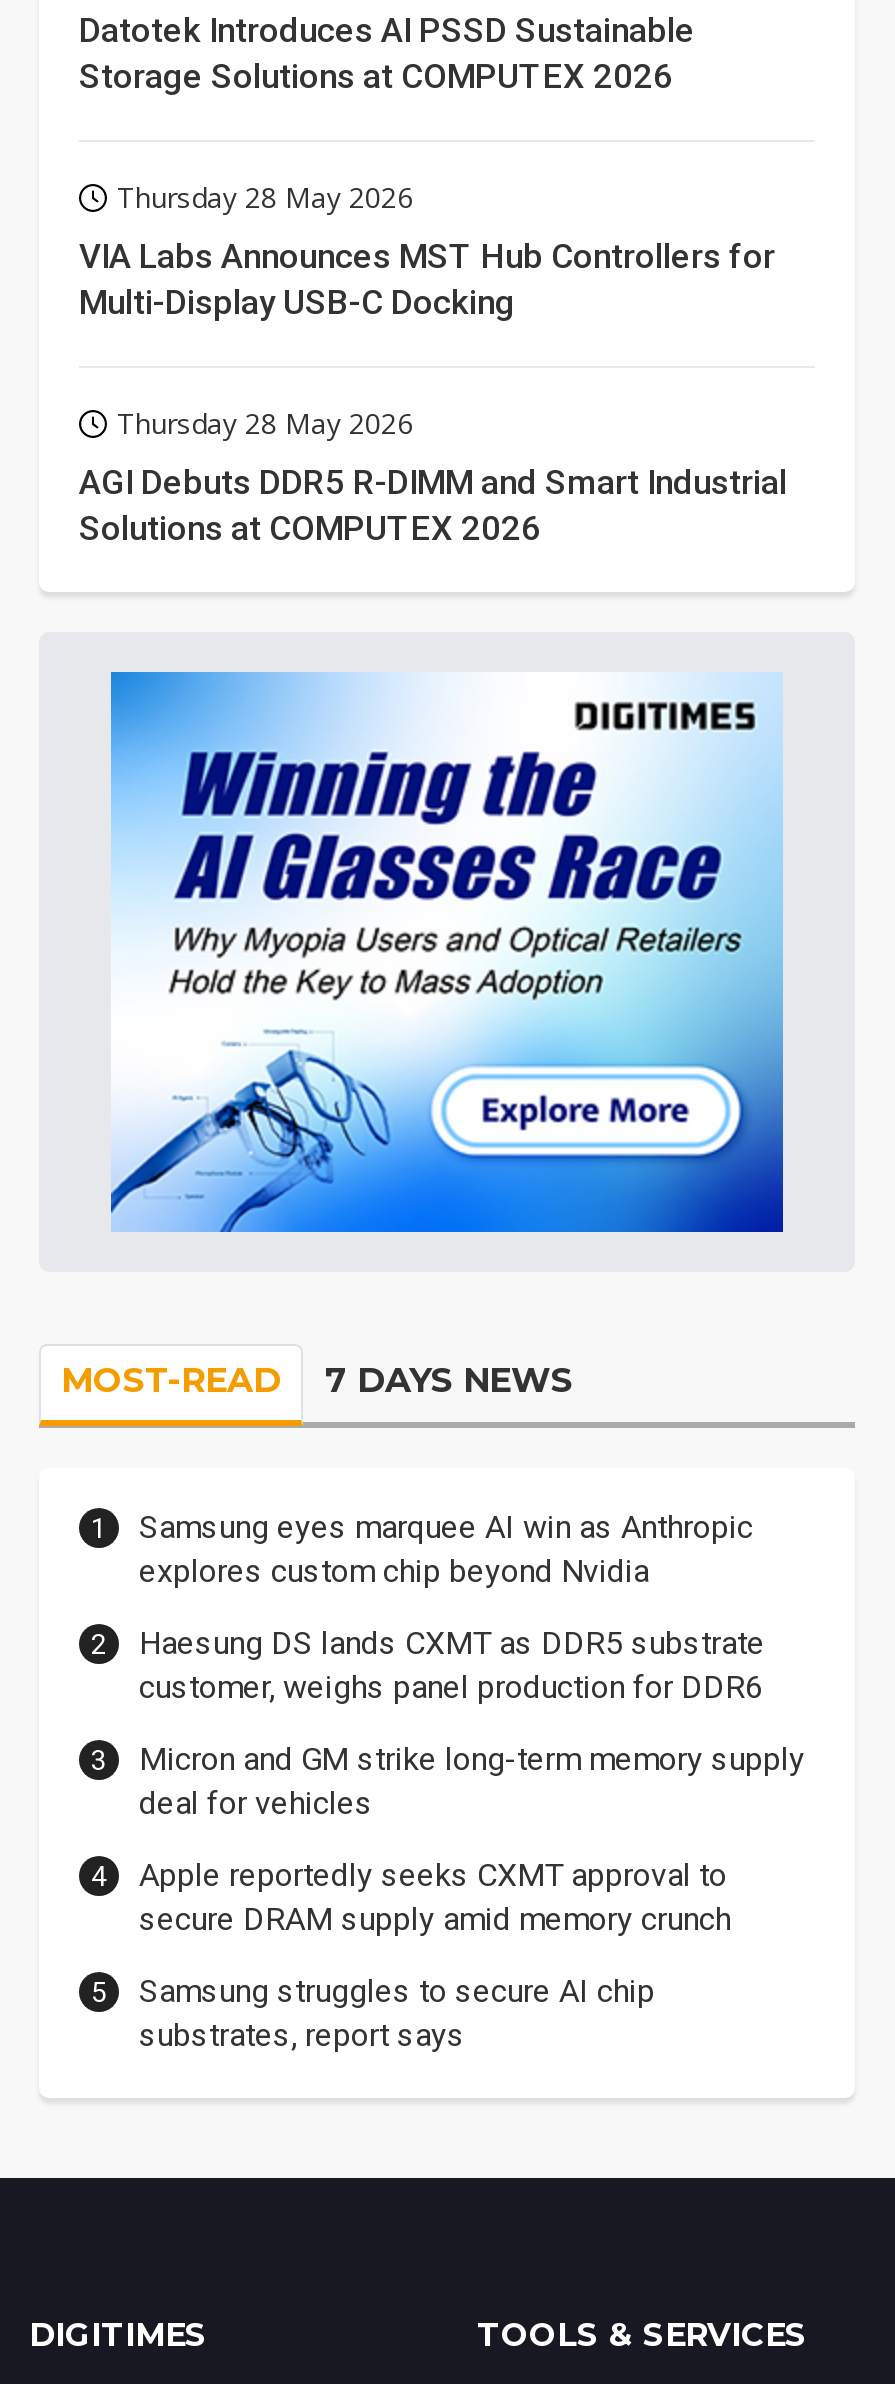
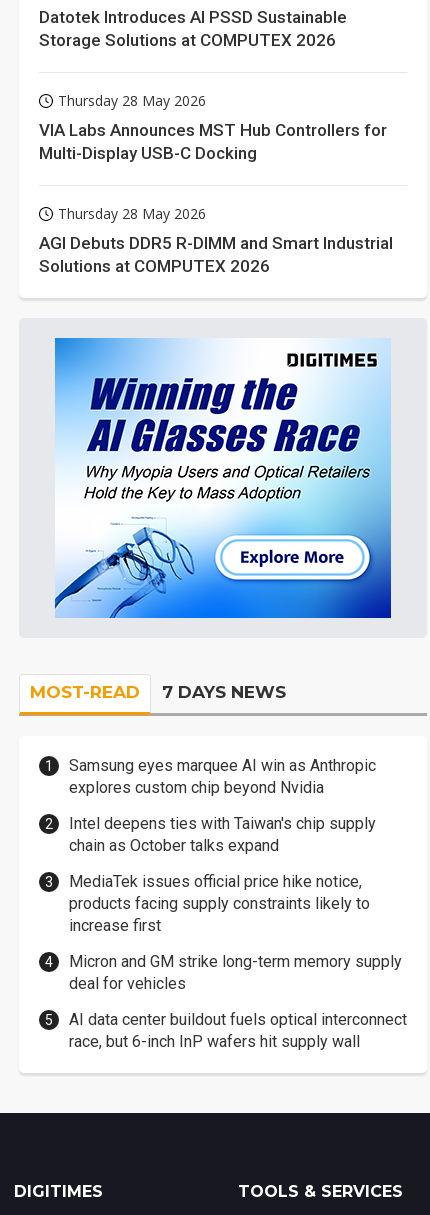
- Haesung DS lands CXMT as DDR5 substrate
- customer, weighs panel production for DDR6
+ Intel deepens ties with Taiwan's chip supply
+ chain as October talks expand
+ MediaTek issues official price hike notice,
+ products facing supply constraints likely to
+ increase first

moved down: Micron and GM strike long-term memory supply | deal for vehicles

- Apple reportedly seeks CXMT approval to
- secure DRAM supply amid memory crunch
- Samsung struggles to secure AI chip
- substrates, report says
+ AI data center buildout fuels optical interconnect
+ race, but 6-inch InP wafers hit supply wall
